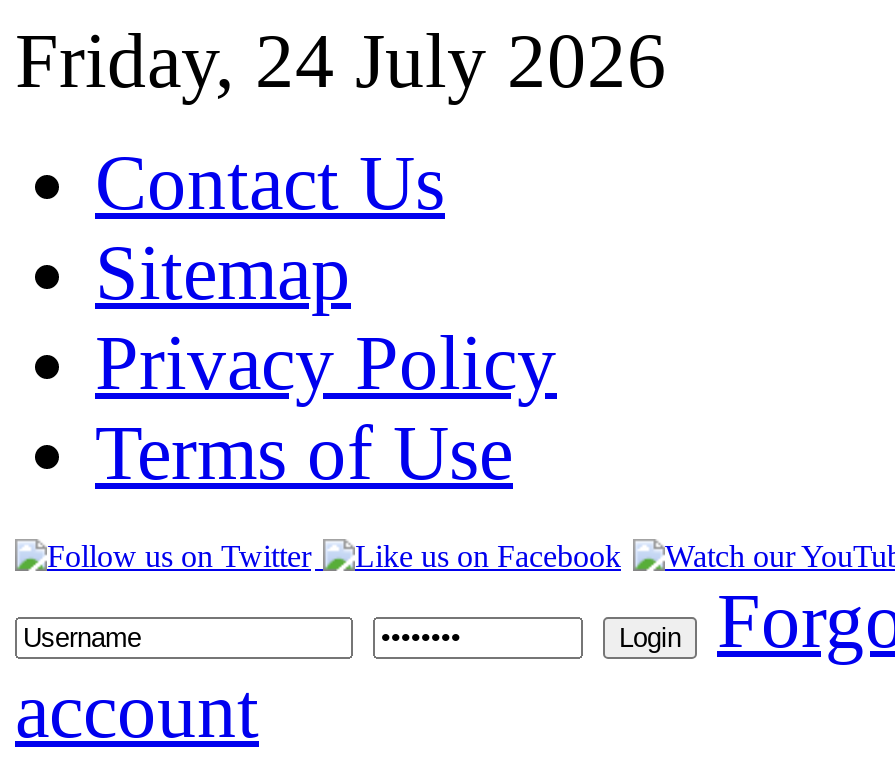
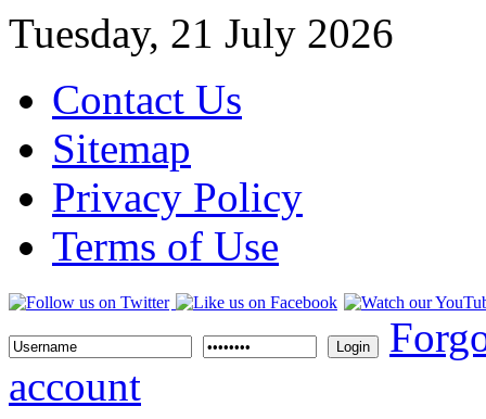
- Friday, 24 July 2026
+ Tuesday, 21 July 2026
